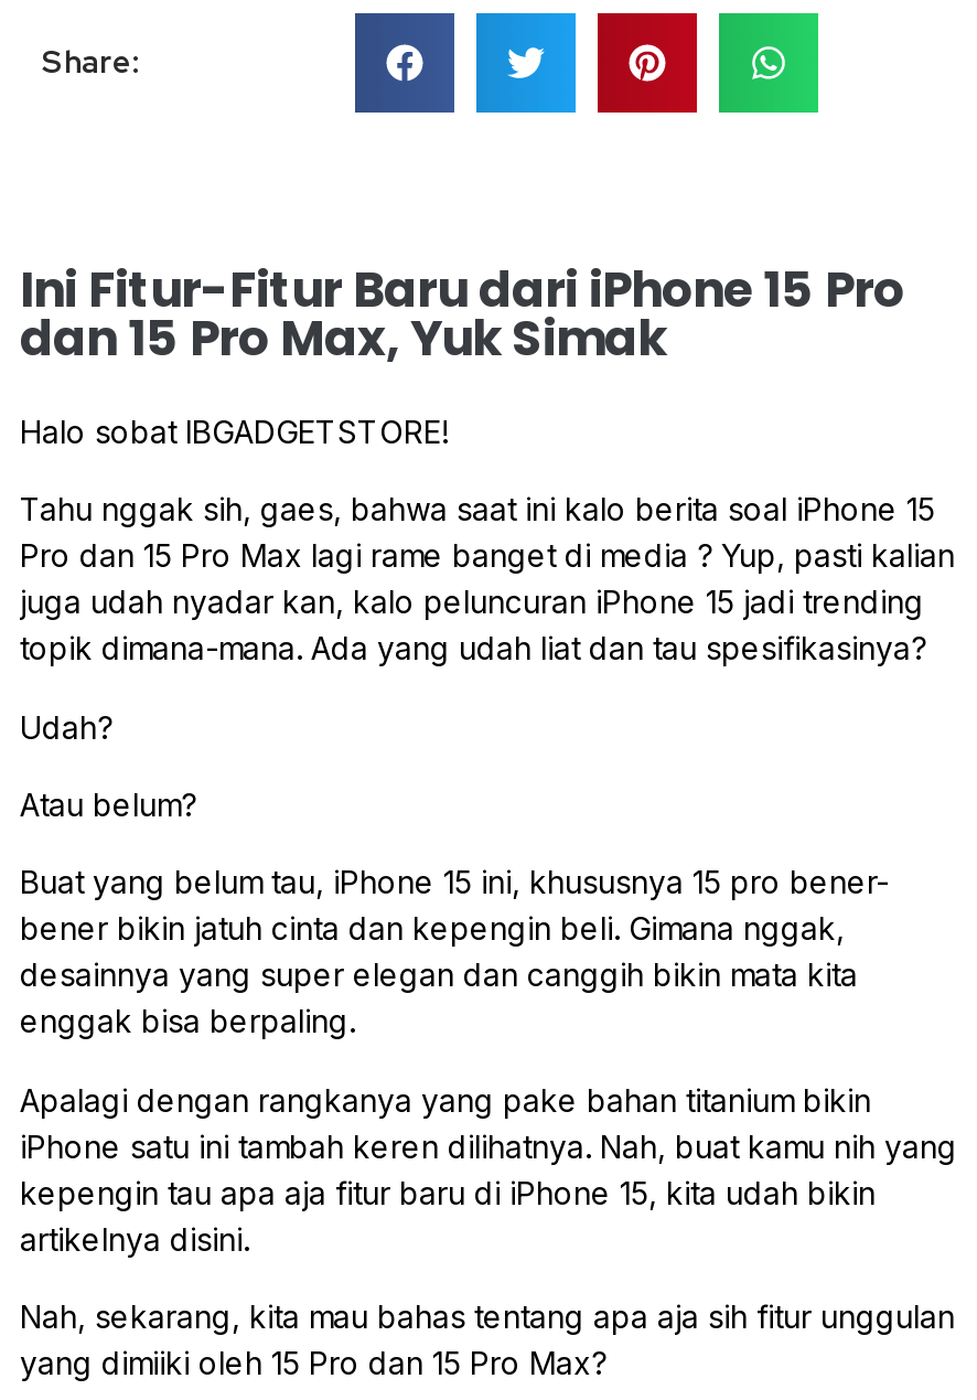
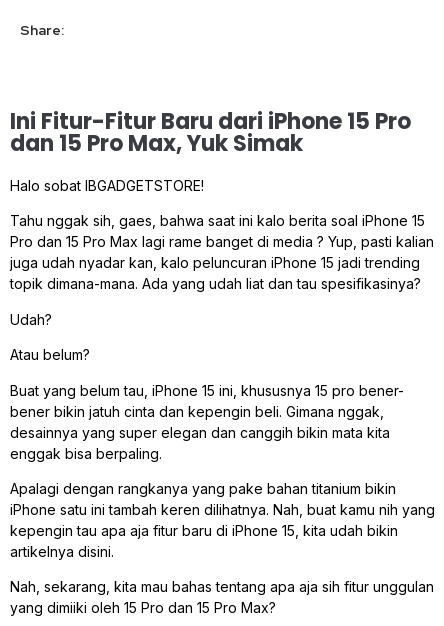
- [image]

- [image]

- [image]

- [image]
